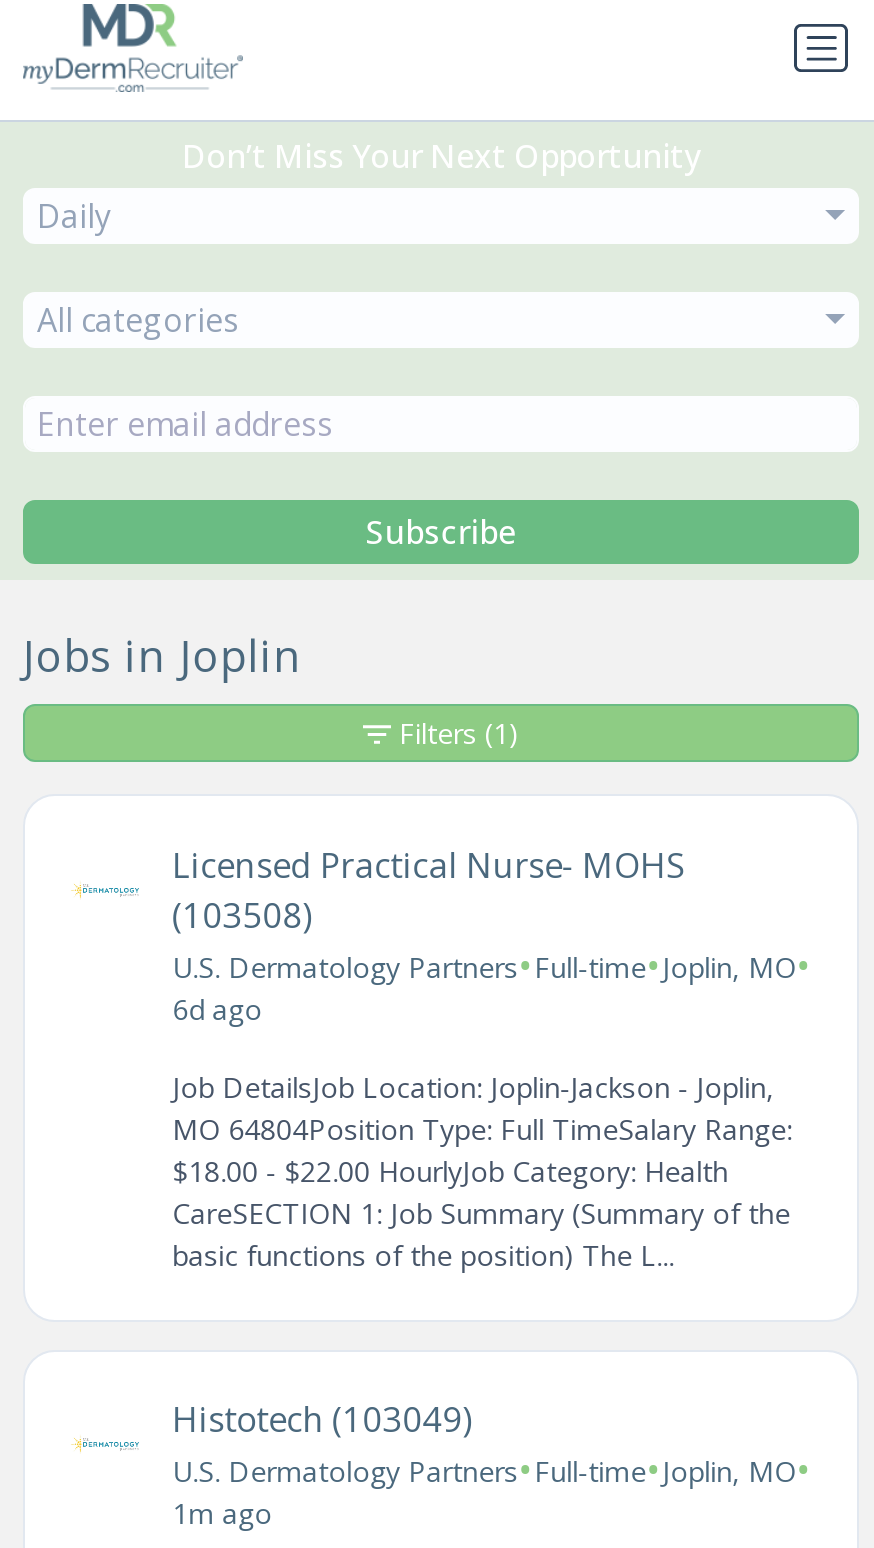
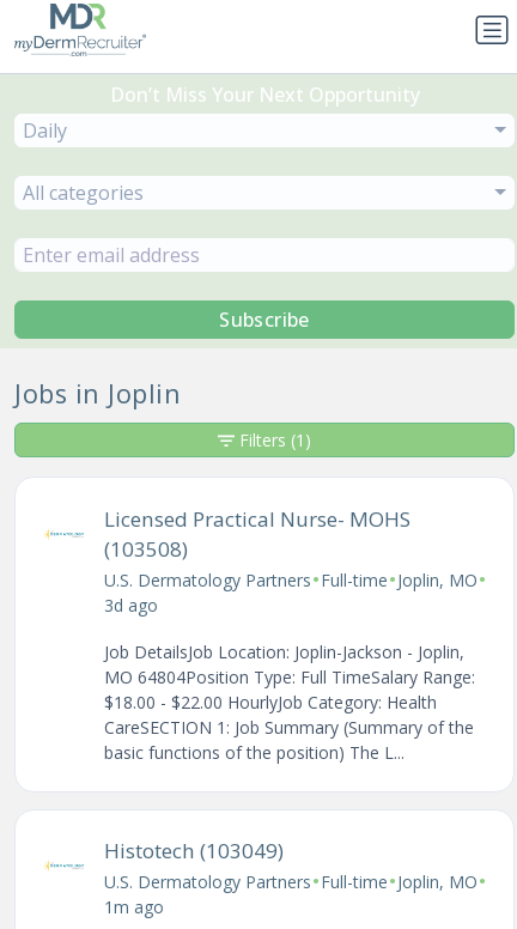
- 6d ago
+ 3d ago
